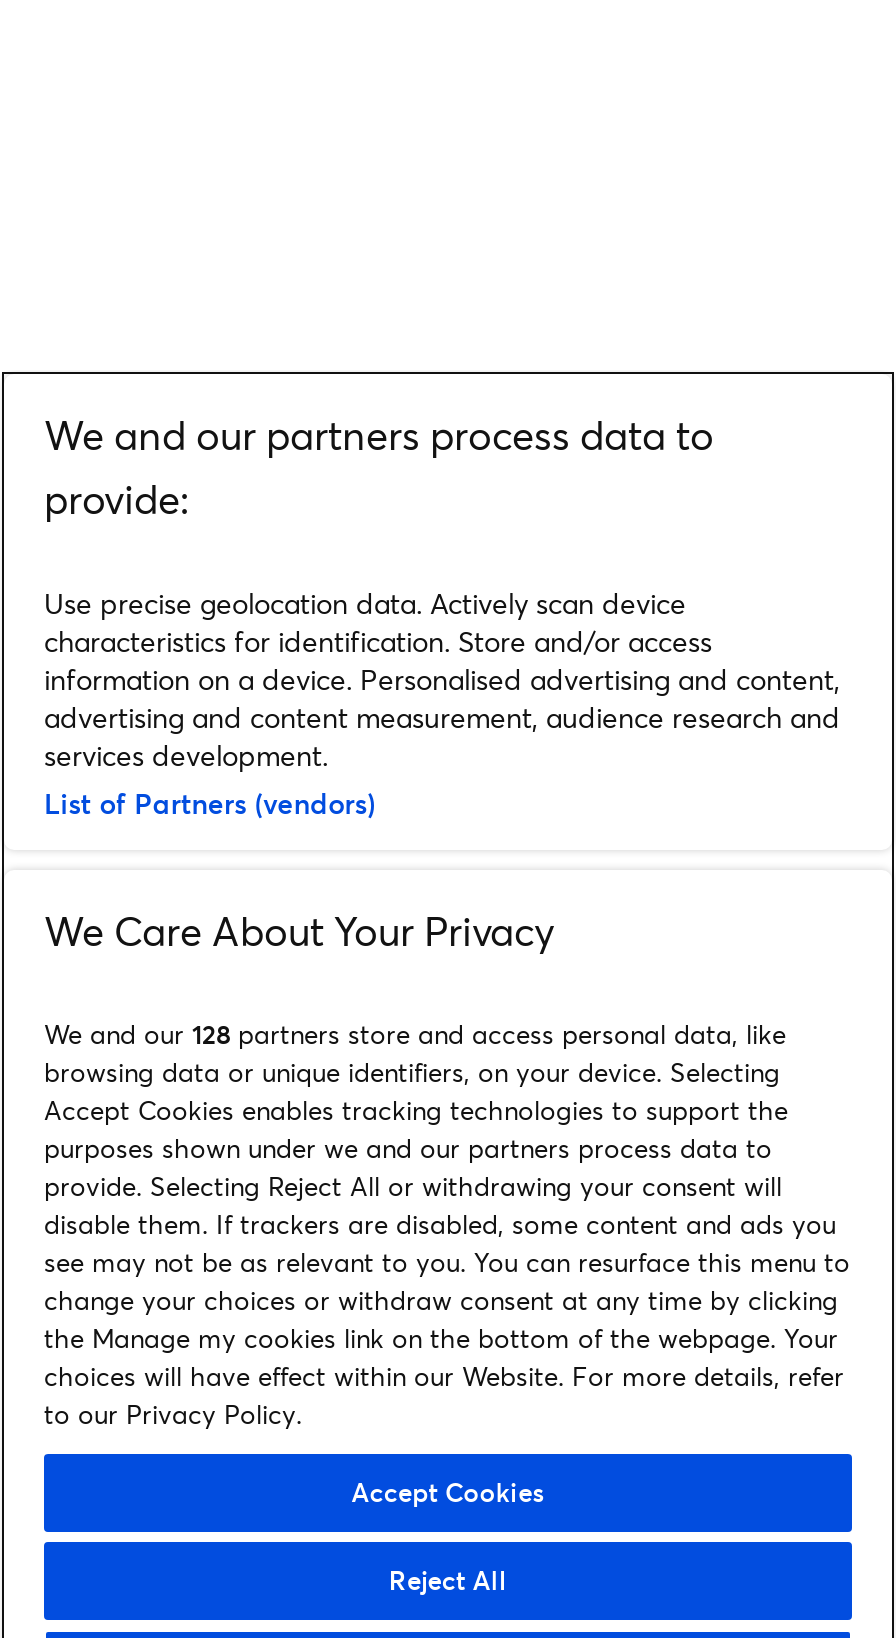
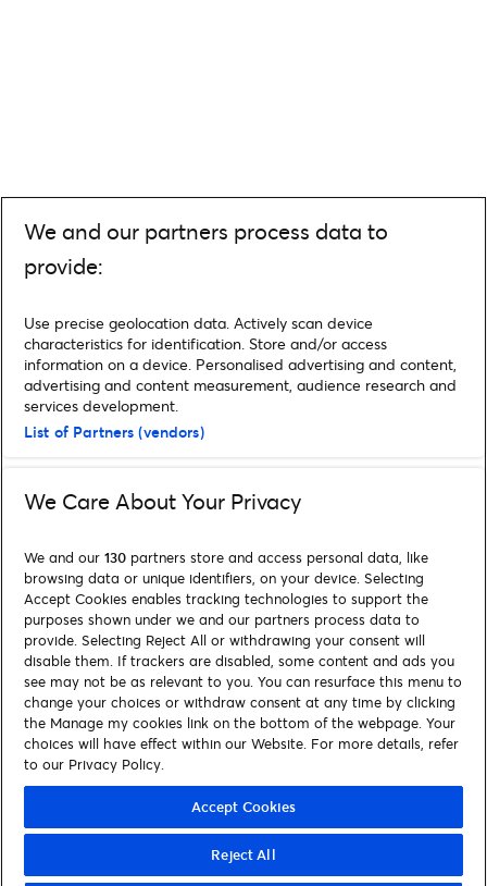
- We and our 128 partners store and access personal data, like
+ We and our 130 partners store and access personal data, like
